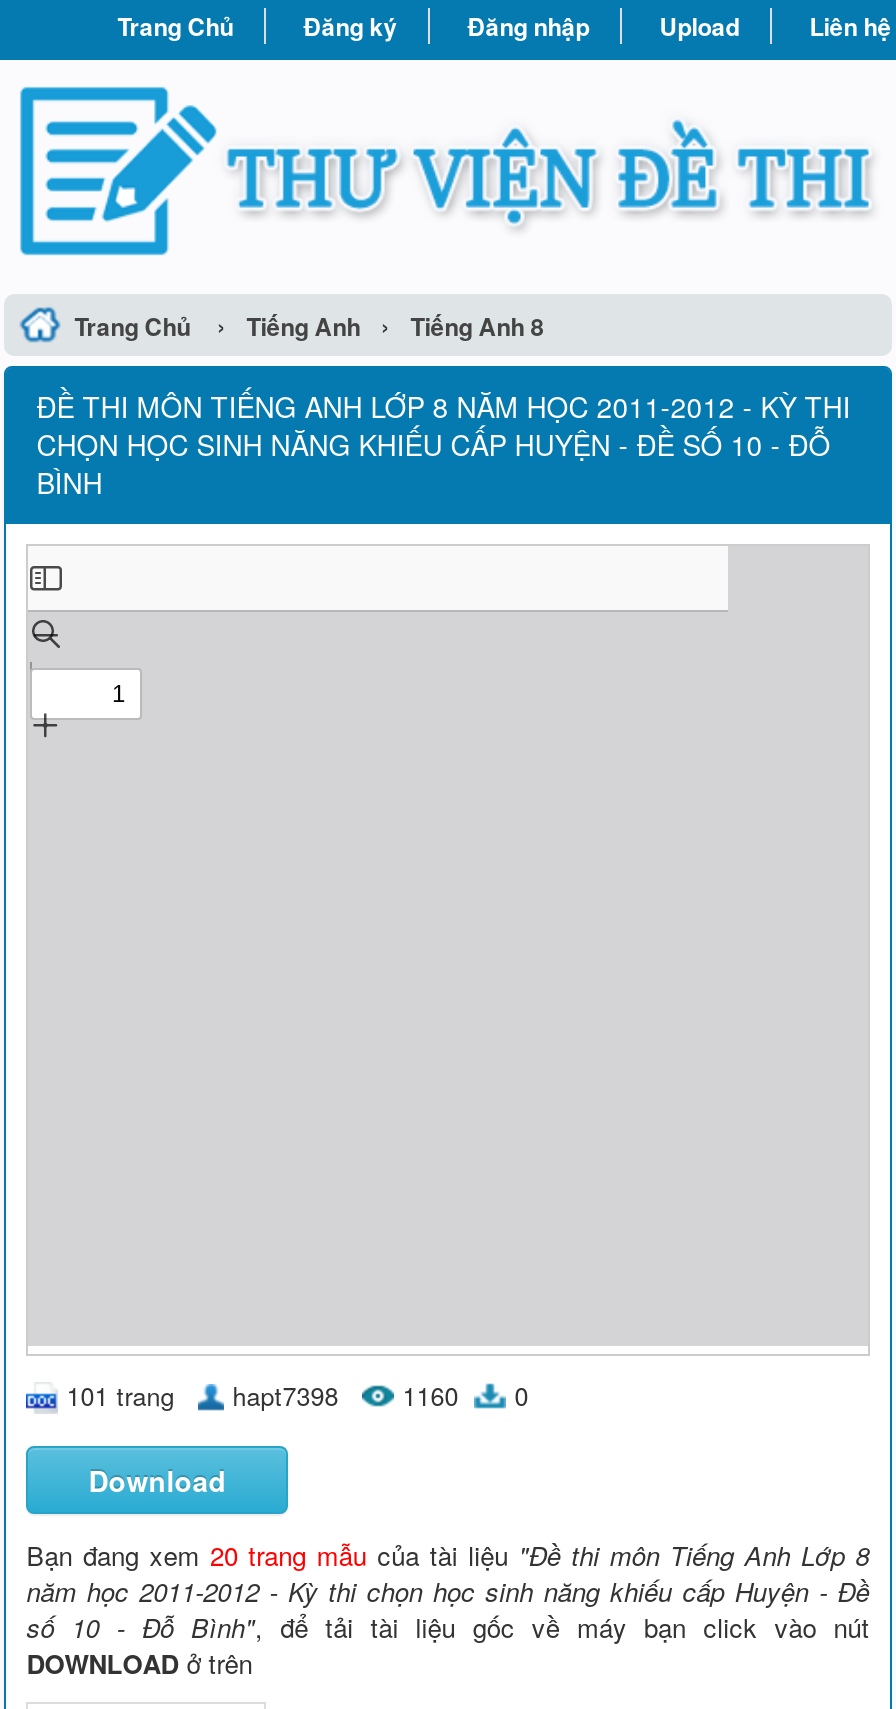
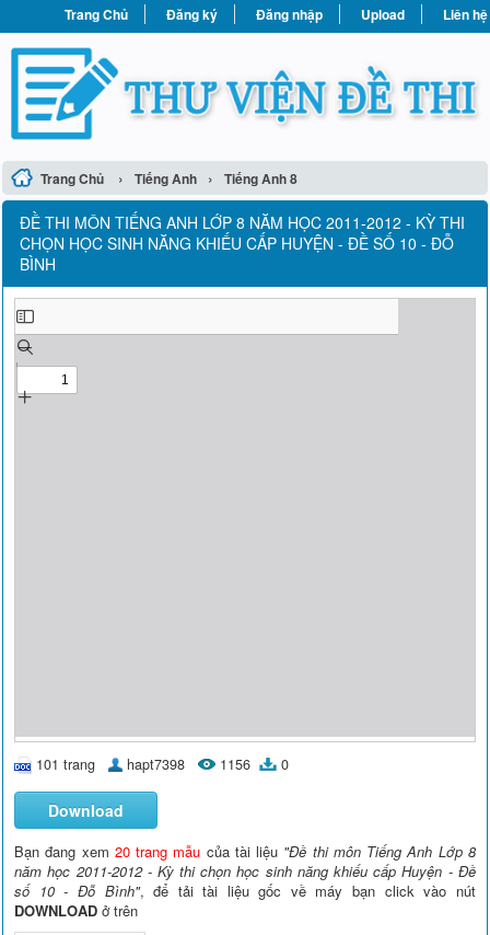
- 101 trang hapt7398 1160 0
+ 101 trang hapt7398 1156 0
